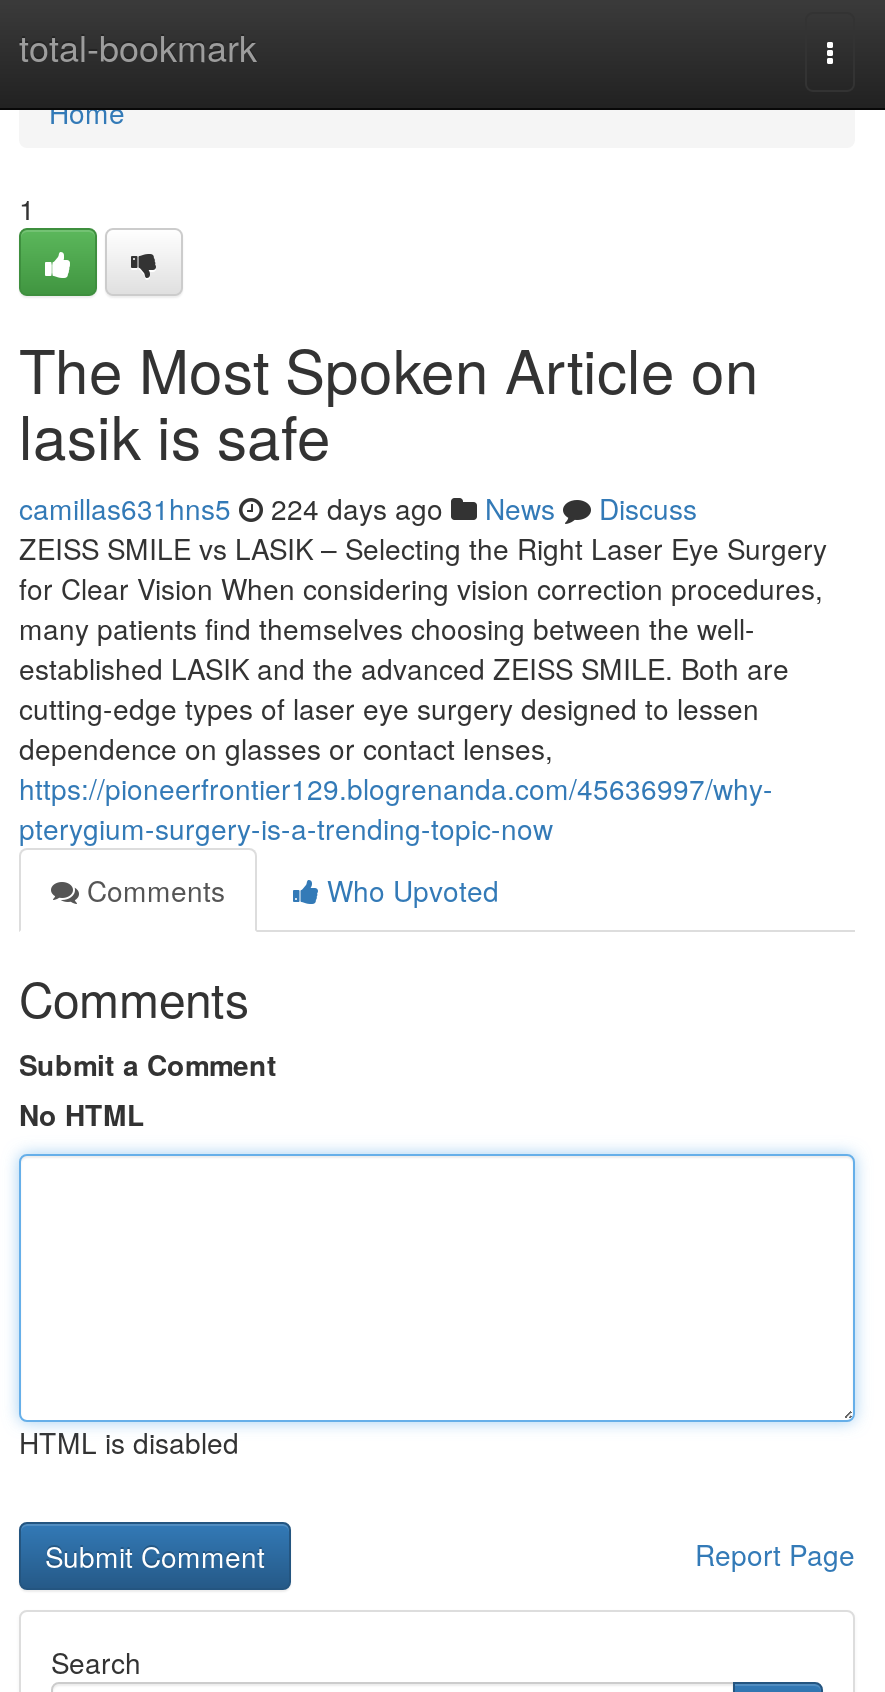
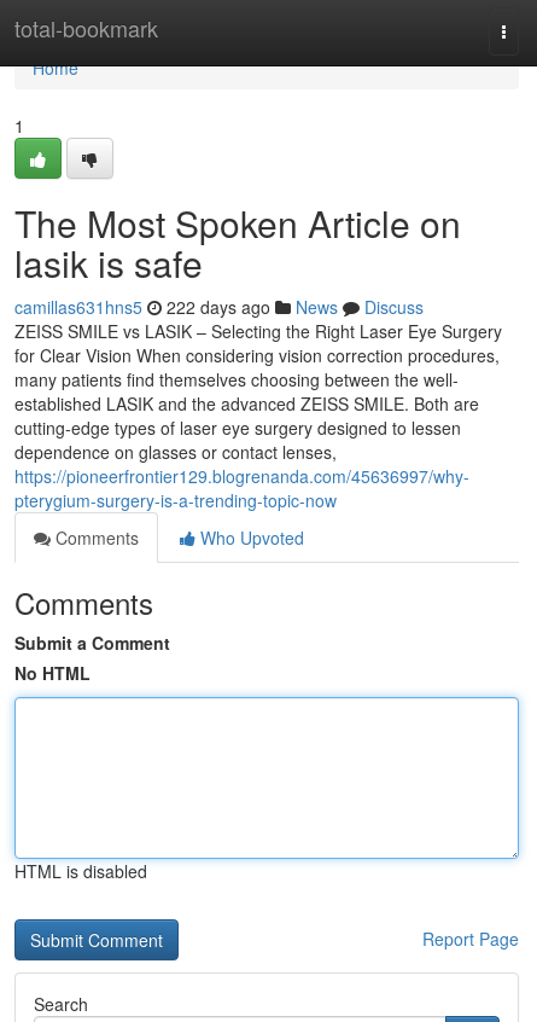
- camillas631hns5 224 days ago News Discuss
+ camillas631hns5 222 days ago News Discuss
